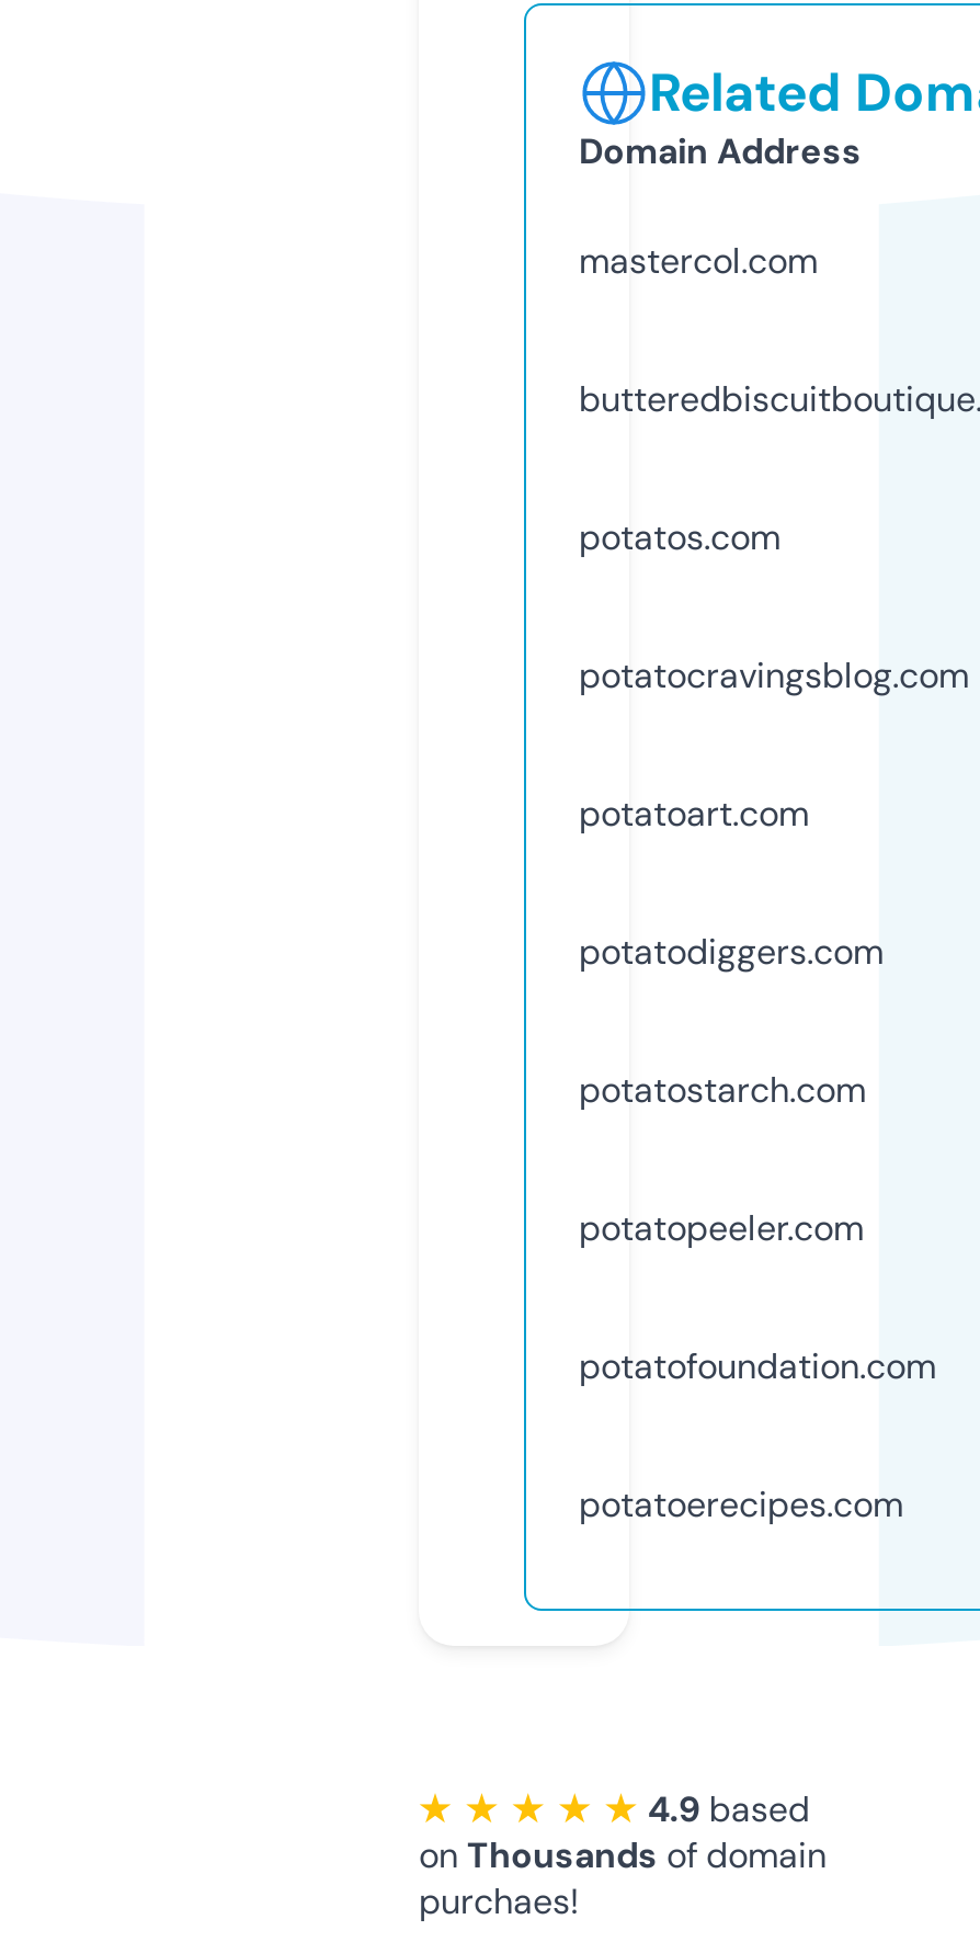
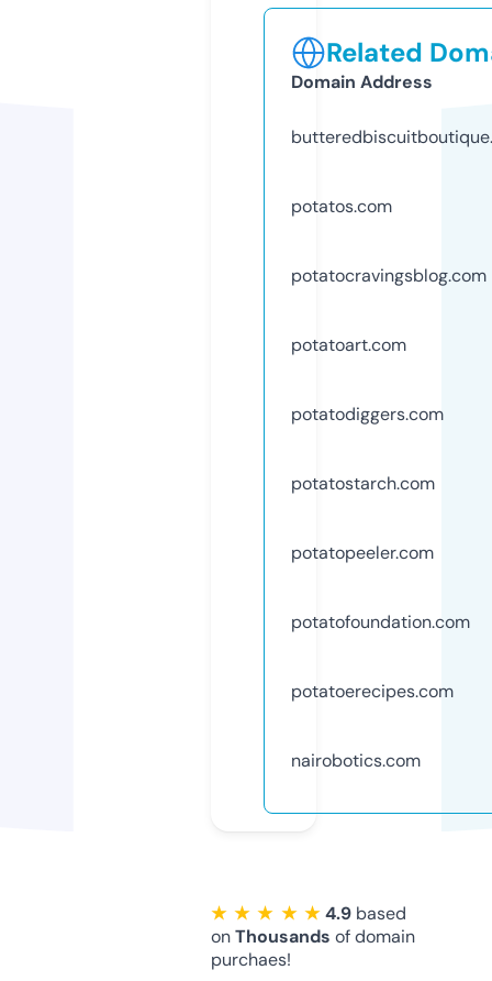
- mastercol.com

moved up: potatos.com | potatocravingsblog.com | potatoart.com | potatodiggers.com | potatostarch.com | potatopeeler.com | potatofoundation.com | potatoerecipes.com

+ nairobotics.com
